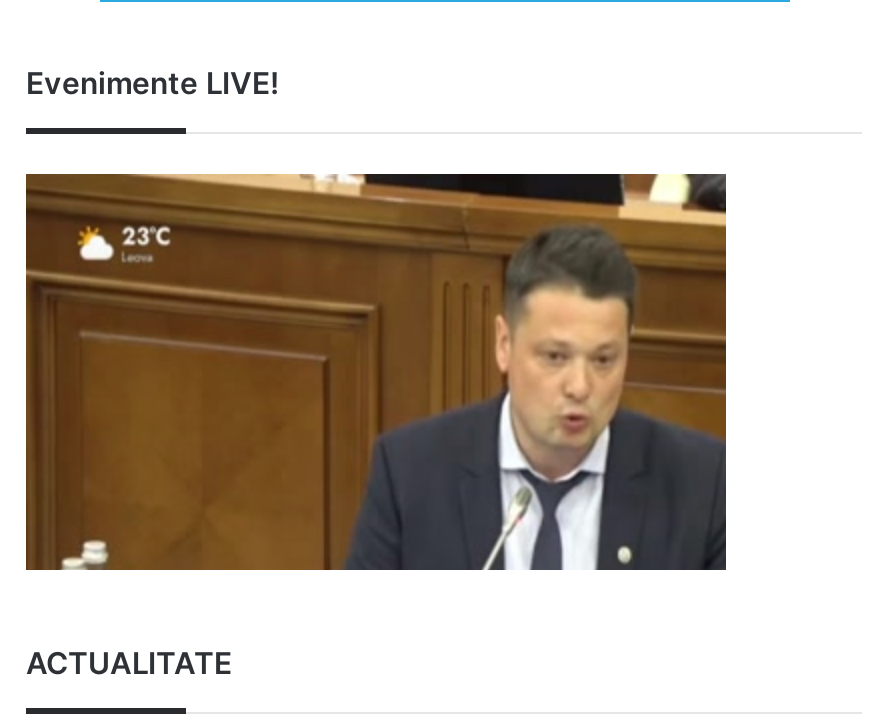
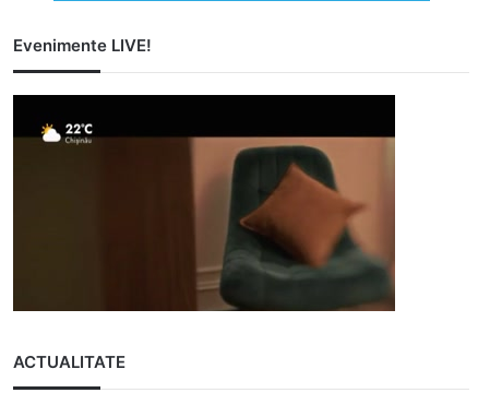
- [image]
+ [image]
